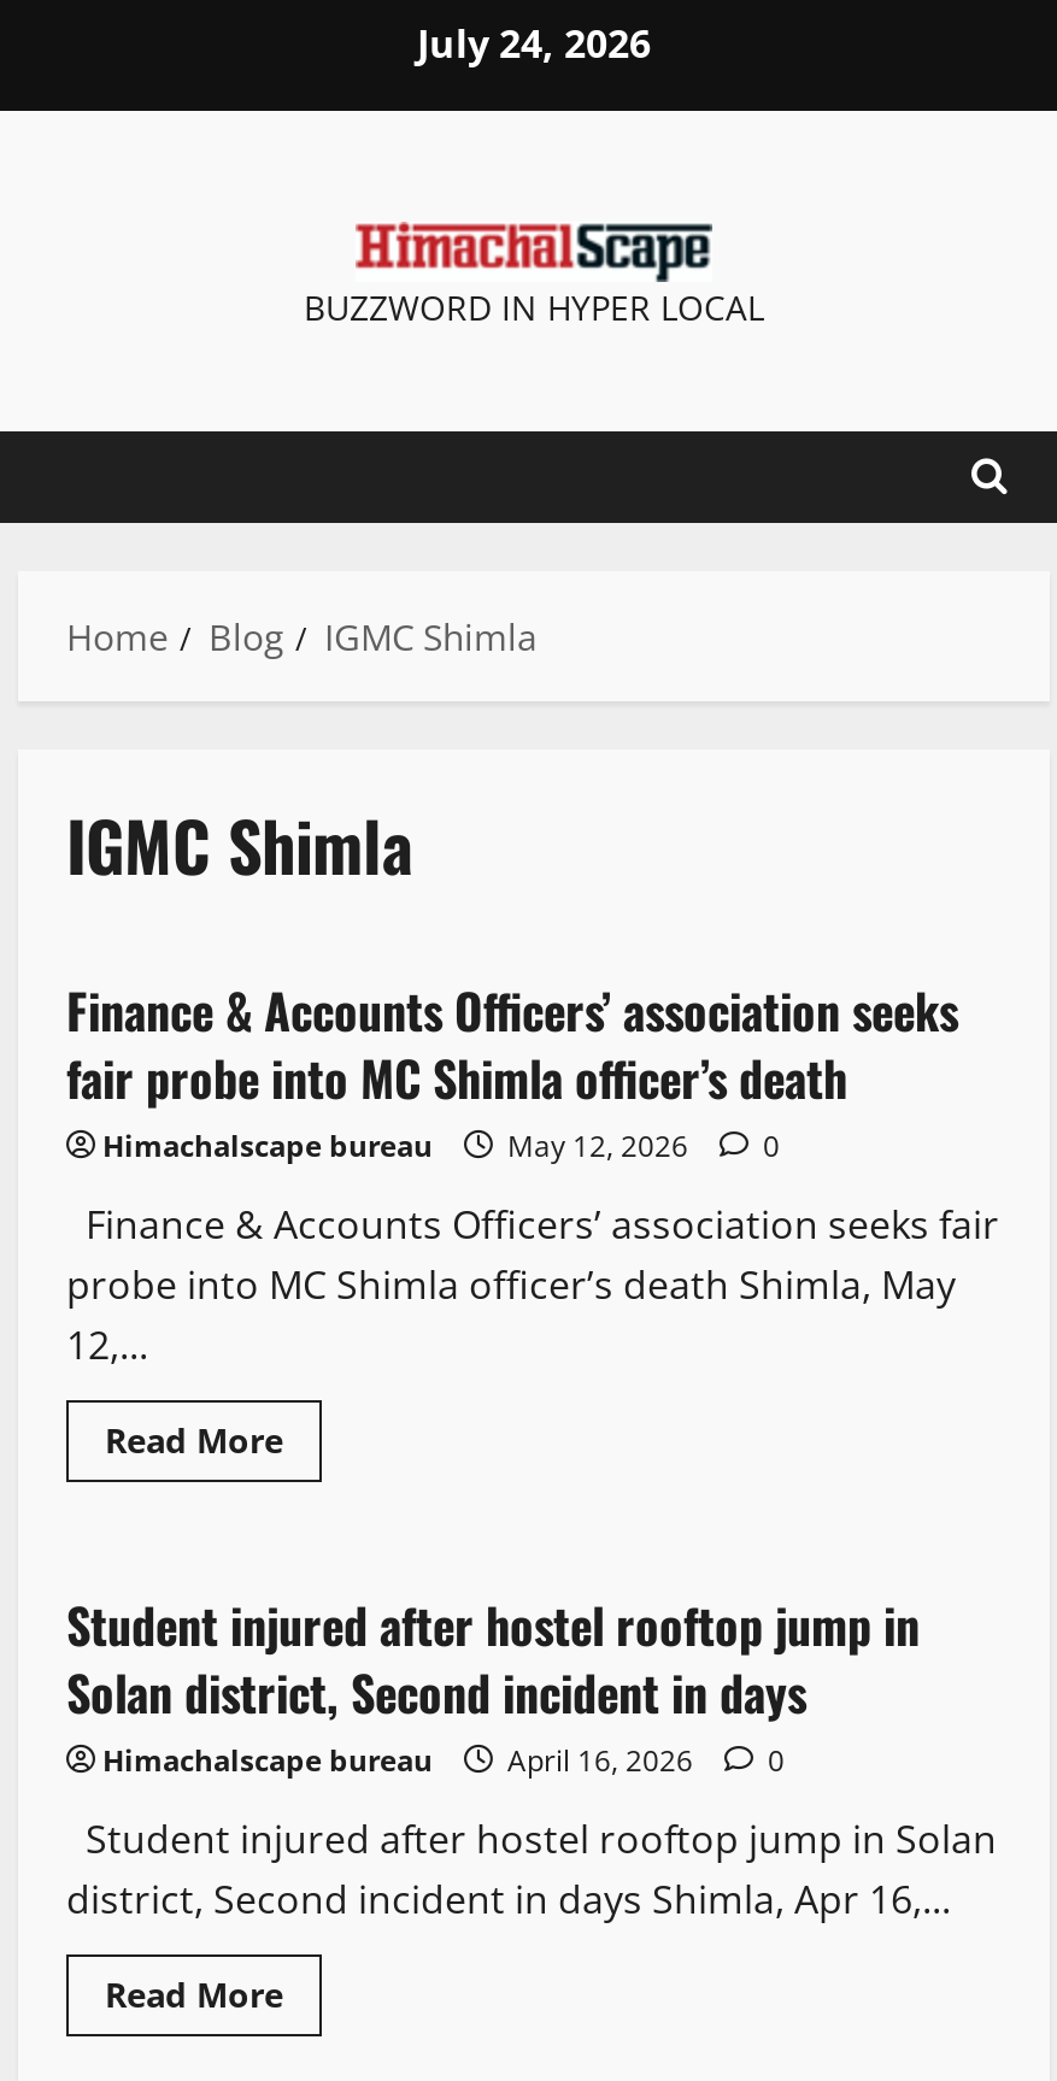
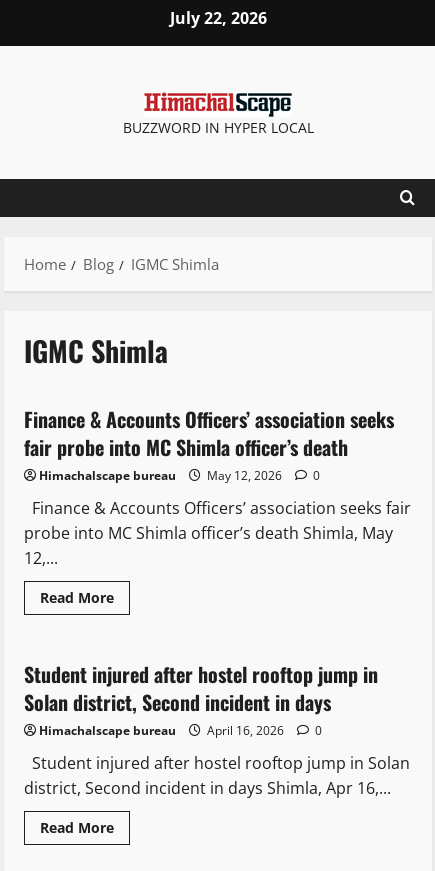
- July 24, 2026
+ July 22, 2026
